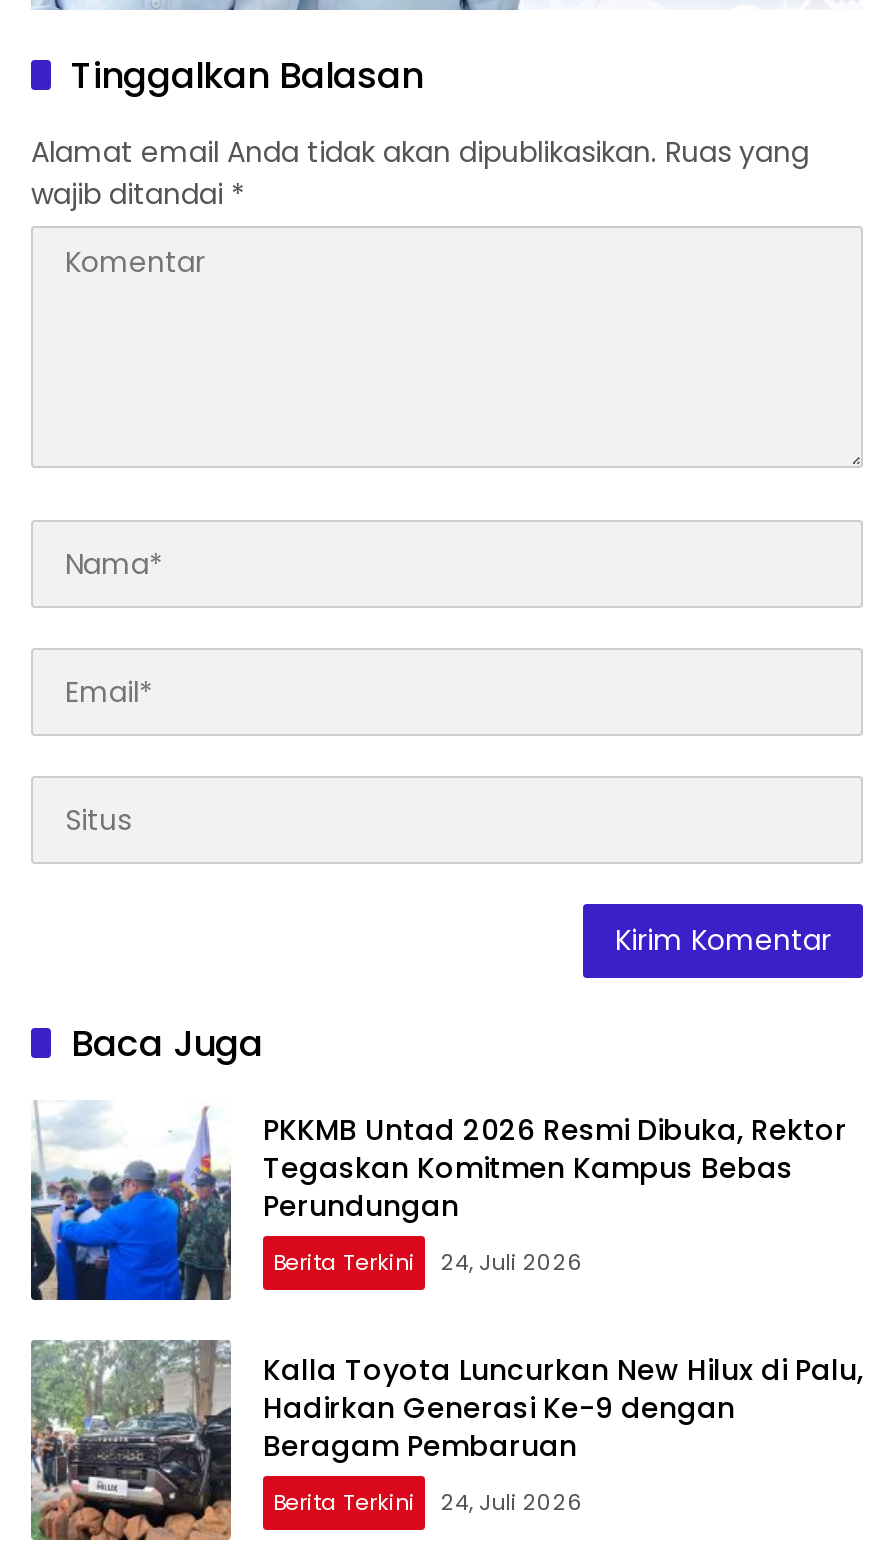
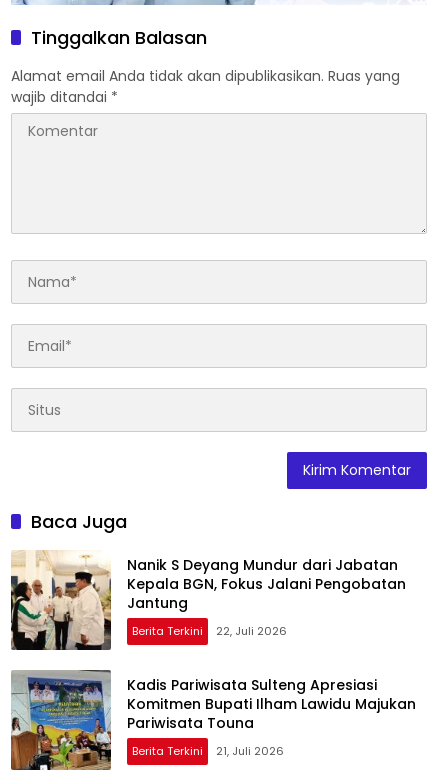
- [image]
- PKKMB Untad 2026 Resmi Dibuka, Rektor
- Tegaskan Komitmen Kampus Bebas
- Perundungan
+ [image]
+ Nanik S Deyang Mundur dari Jabatan
+ Kepala BGN, Fokus Jalani Pengobatan
+ Jantung

- Berita Terkini 24, Juli 2026
+ Berita Terkini 22, Juli 2026

- [image]
- Kalla Toyota Luncurkan New Hilux di Palu,
- Hadirkan Generasi Ke-9 dengan
- Beragam Pembaruan
+ [image]
+ Kadis Pariwisata Sulteng Apresiasi
+ Komitmen Bupati Ilham Lawidu Majukan
+ Pariwisata Touna

- Berita Terkini 24, Juli 2026
+ Berita Terkini 21, Juli 2026
